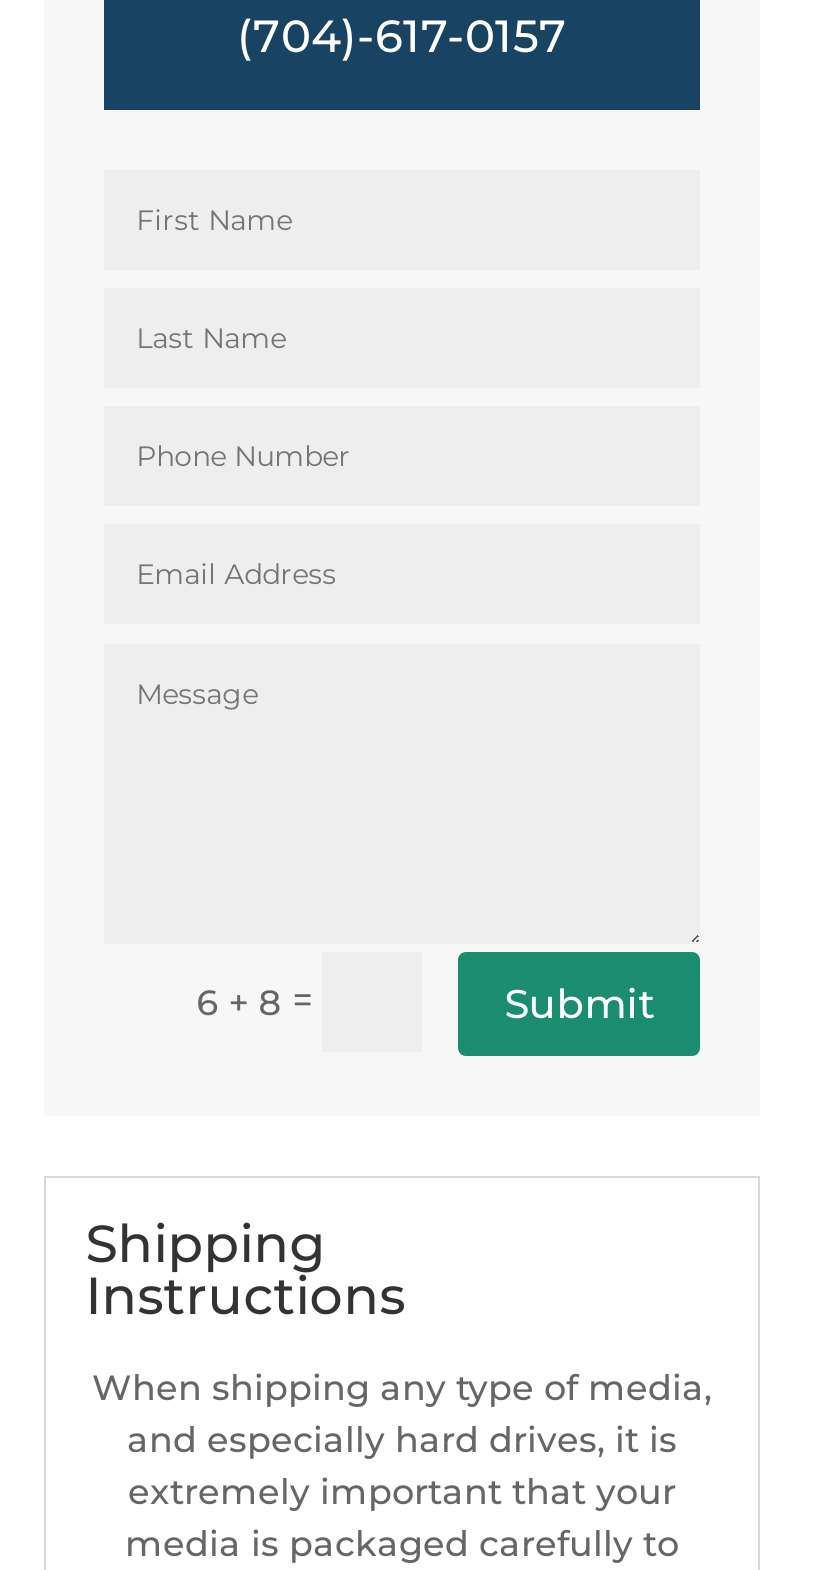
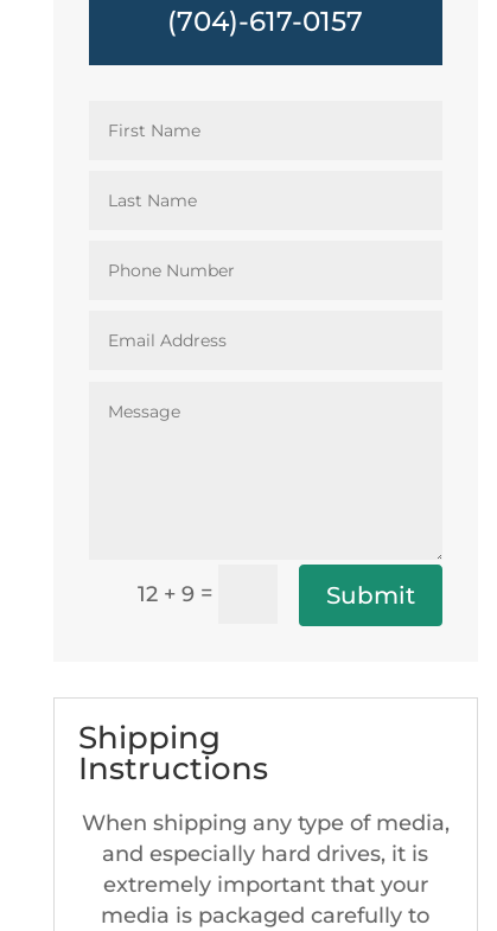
- 6 + 8 =
+ 12 + 9 =
